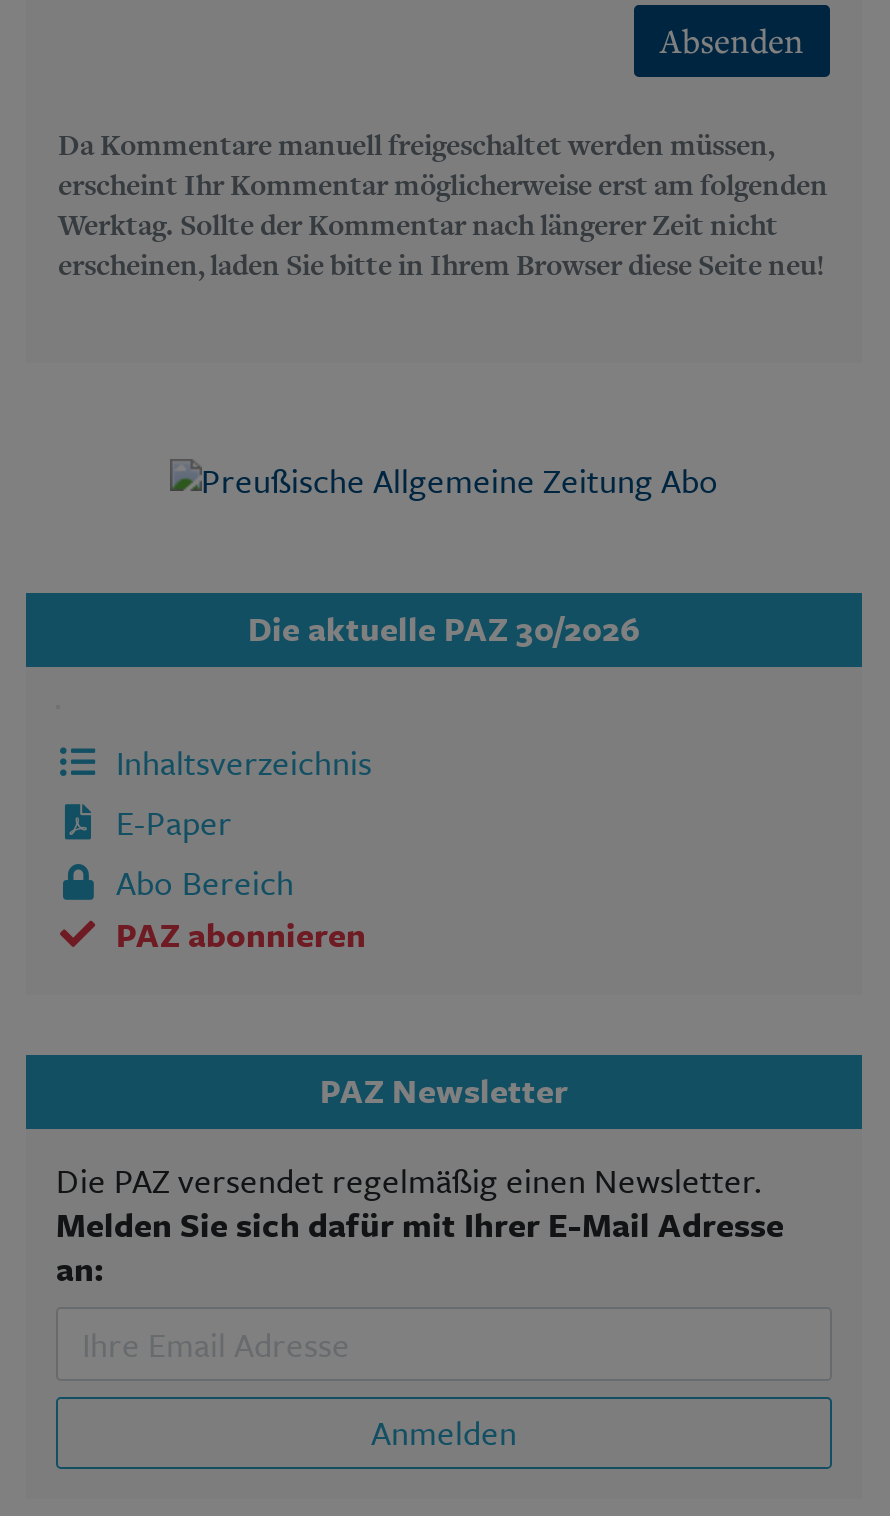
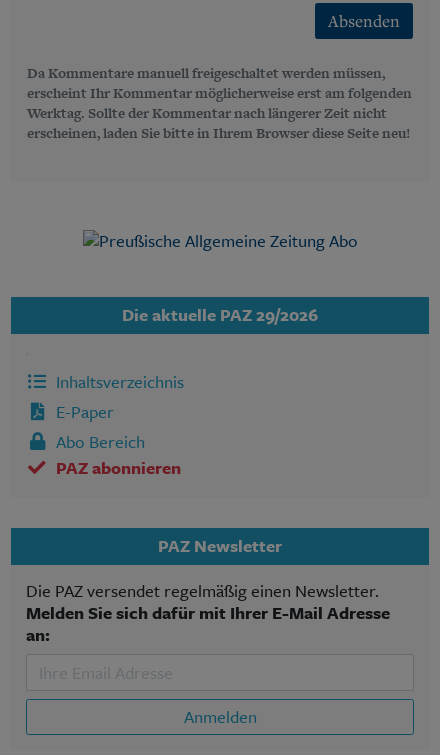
- Die aktuelle PAZ 30/2026
+ Die aktuelle PAZ 29/2026
